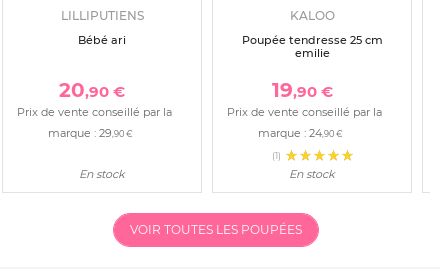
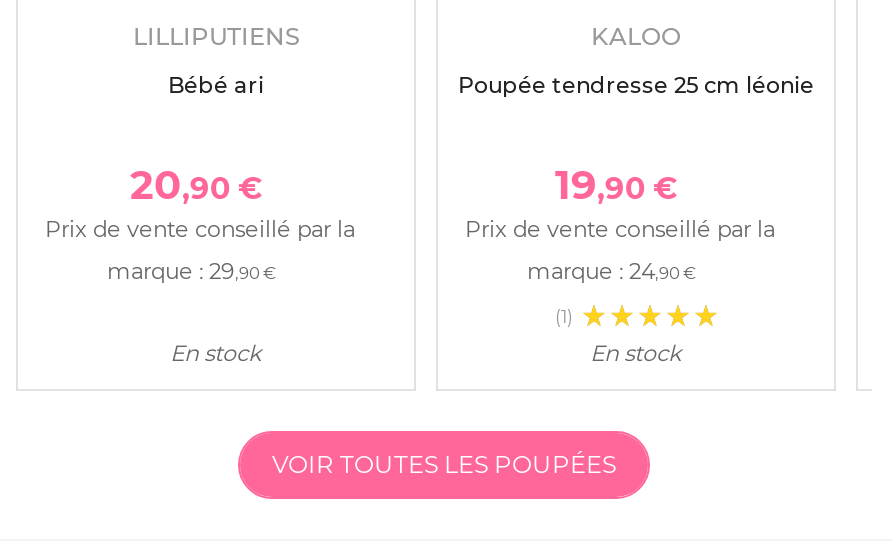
- Poupée tendresse 25 cm
- emilie
+ Poupée tendresse 25 cm léonie
